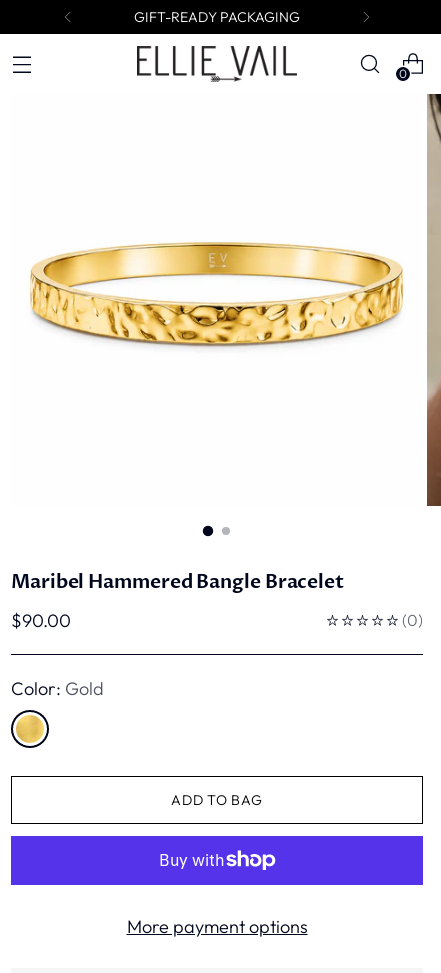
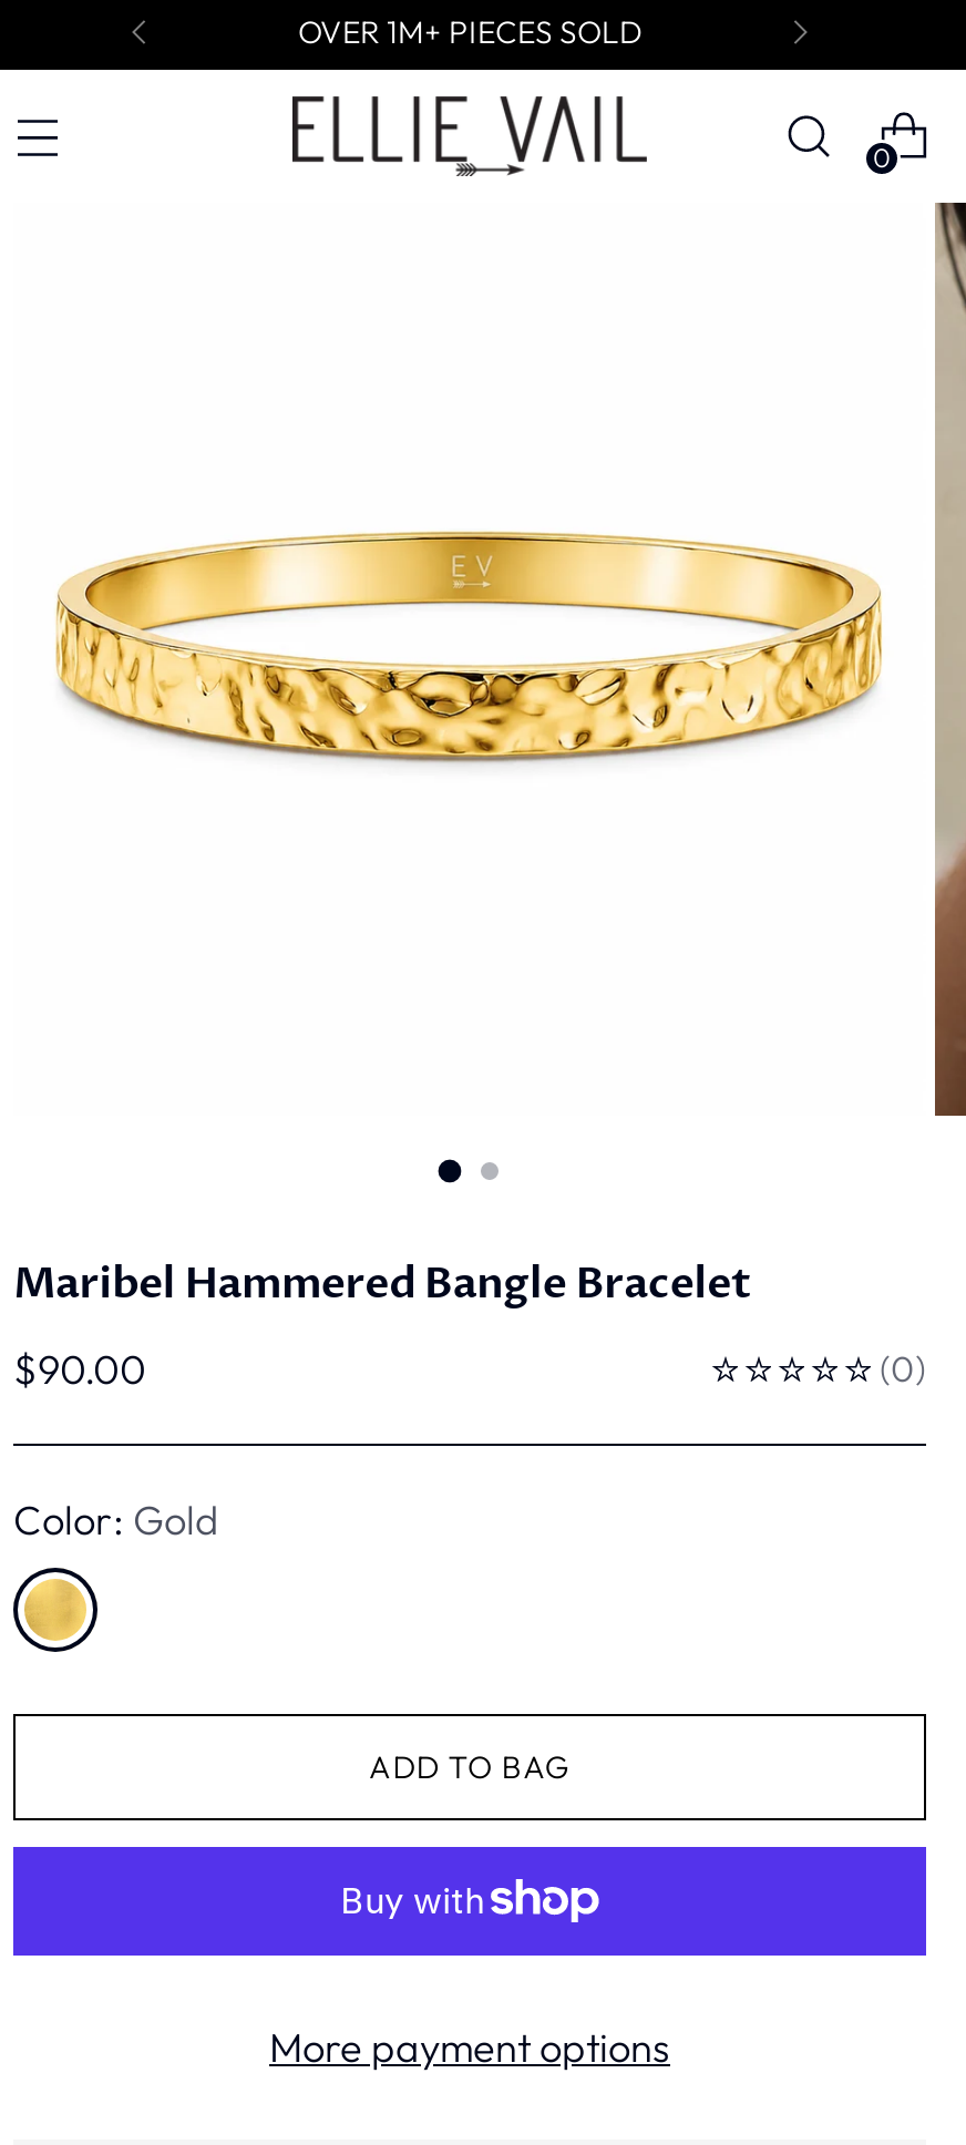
- GIFT-READY PACKAGING
+ OVER 1M+ PIECES SOLD
